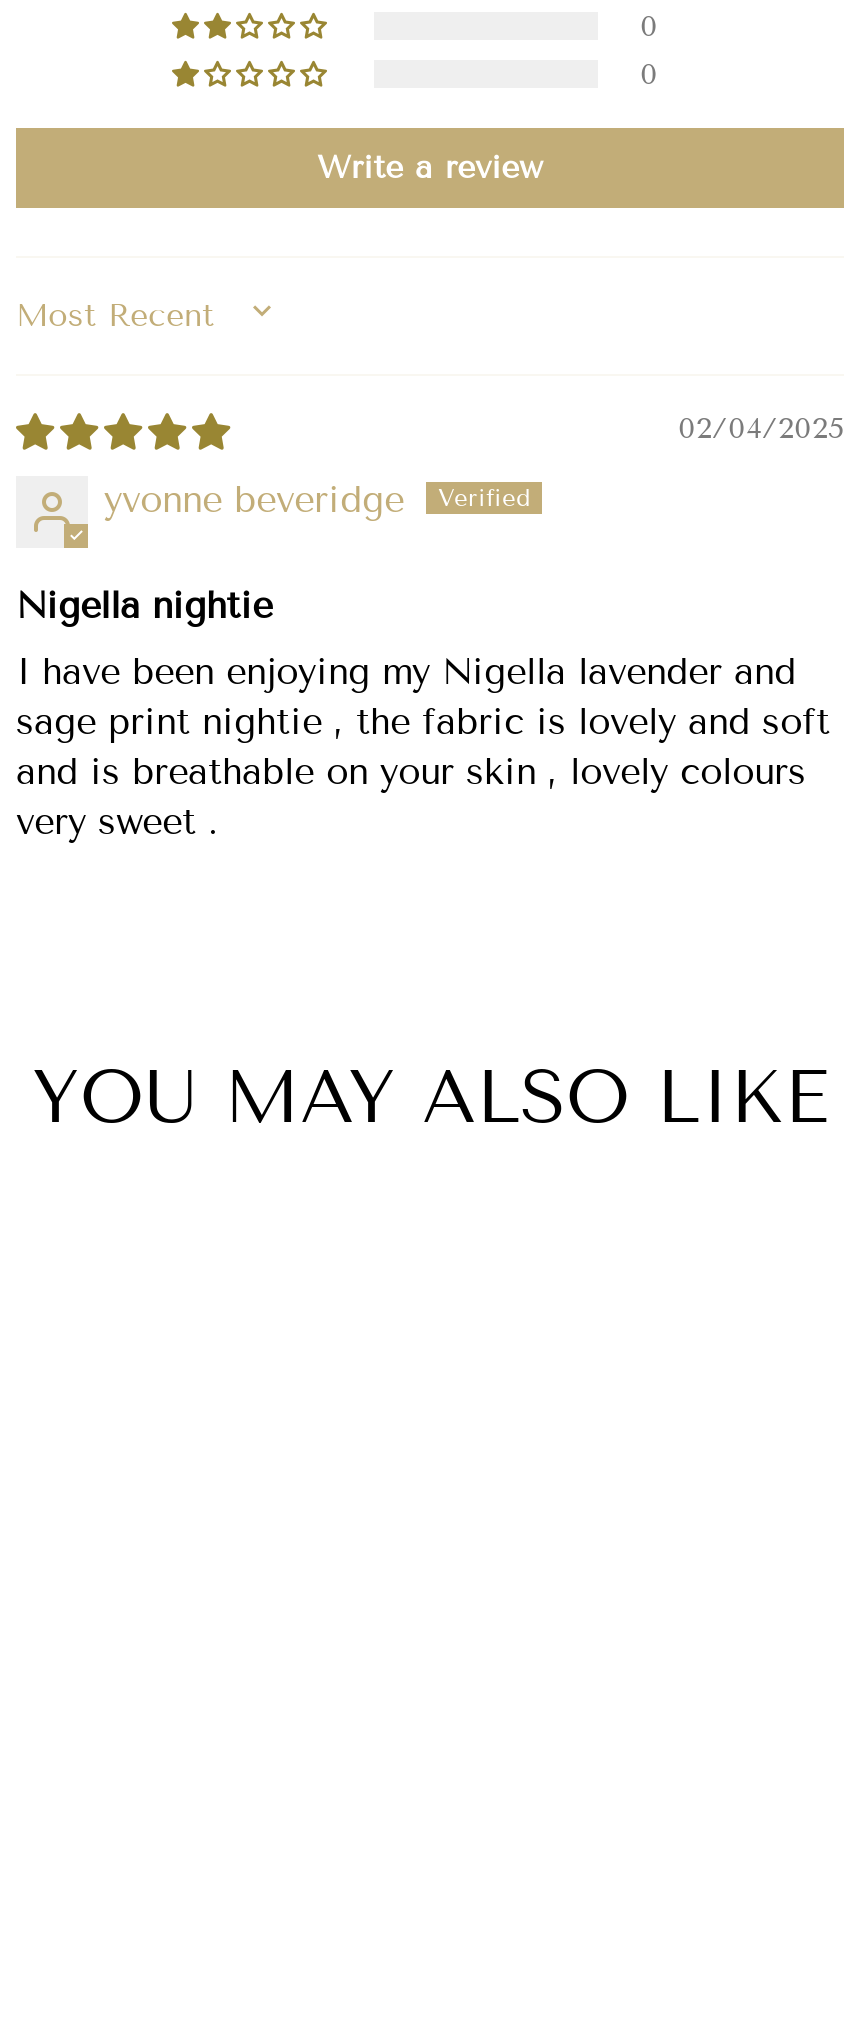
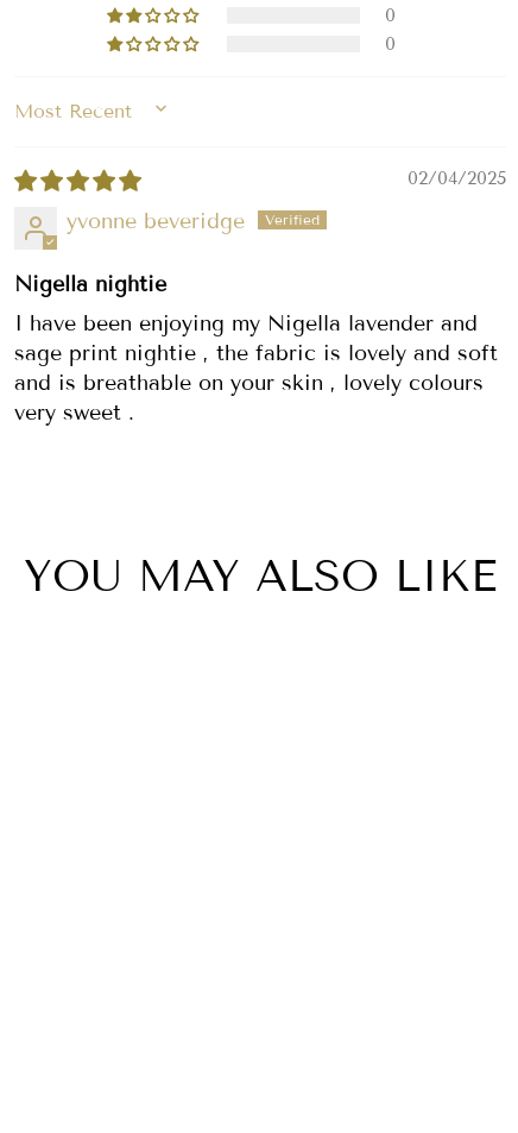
- Write a review
